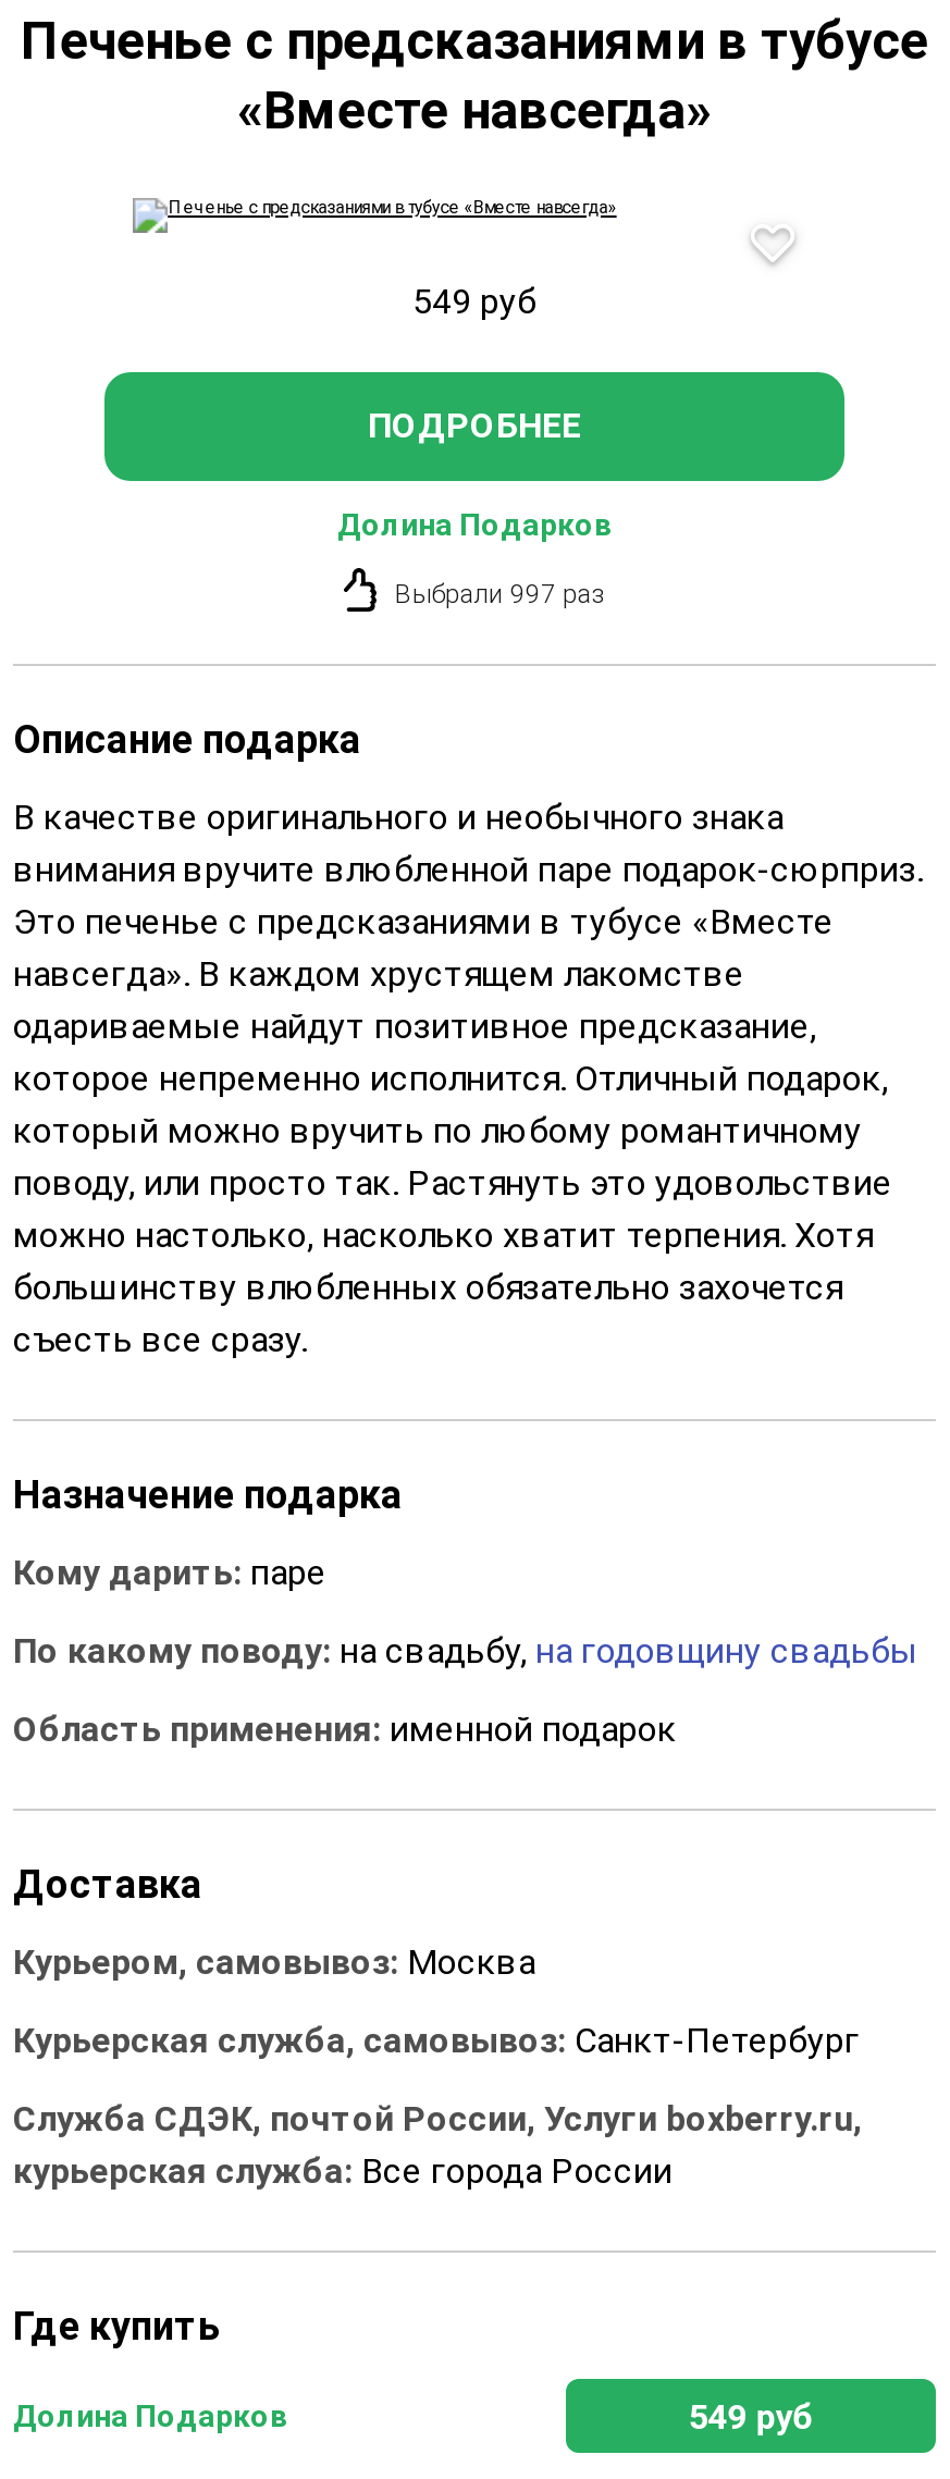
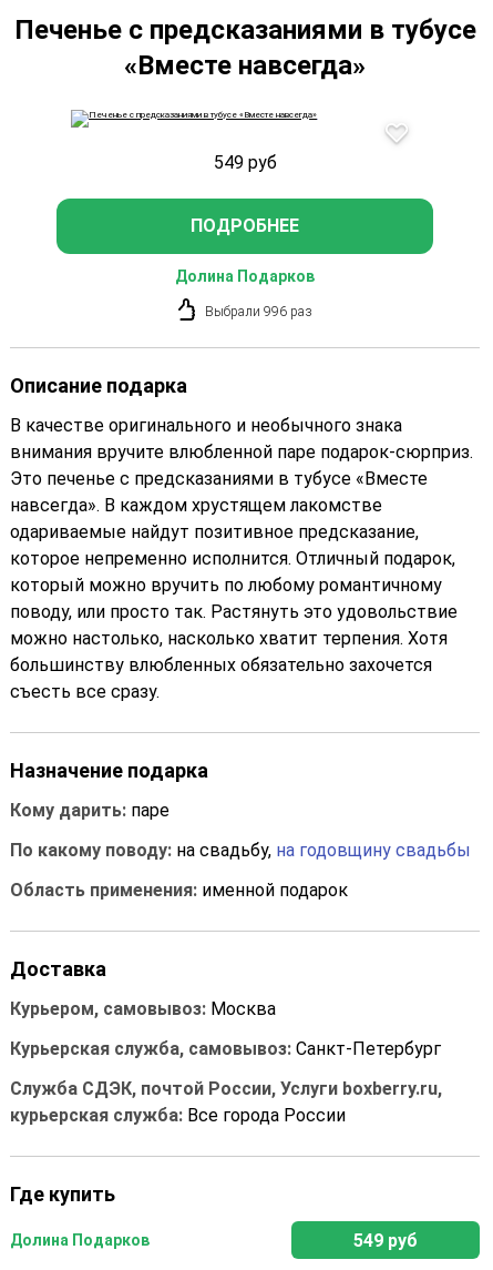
- Выбрали 997 раз
+ Выбрали 996 раз
